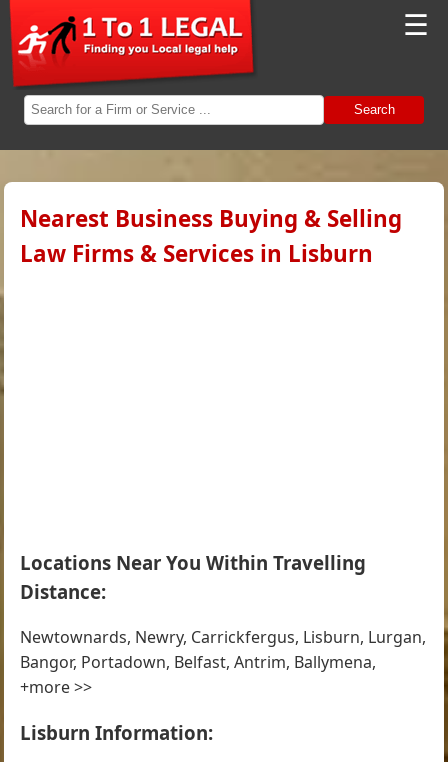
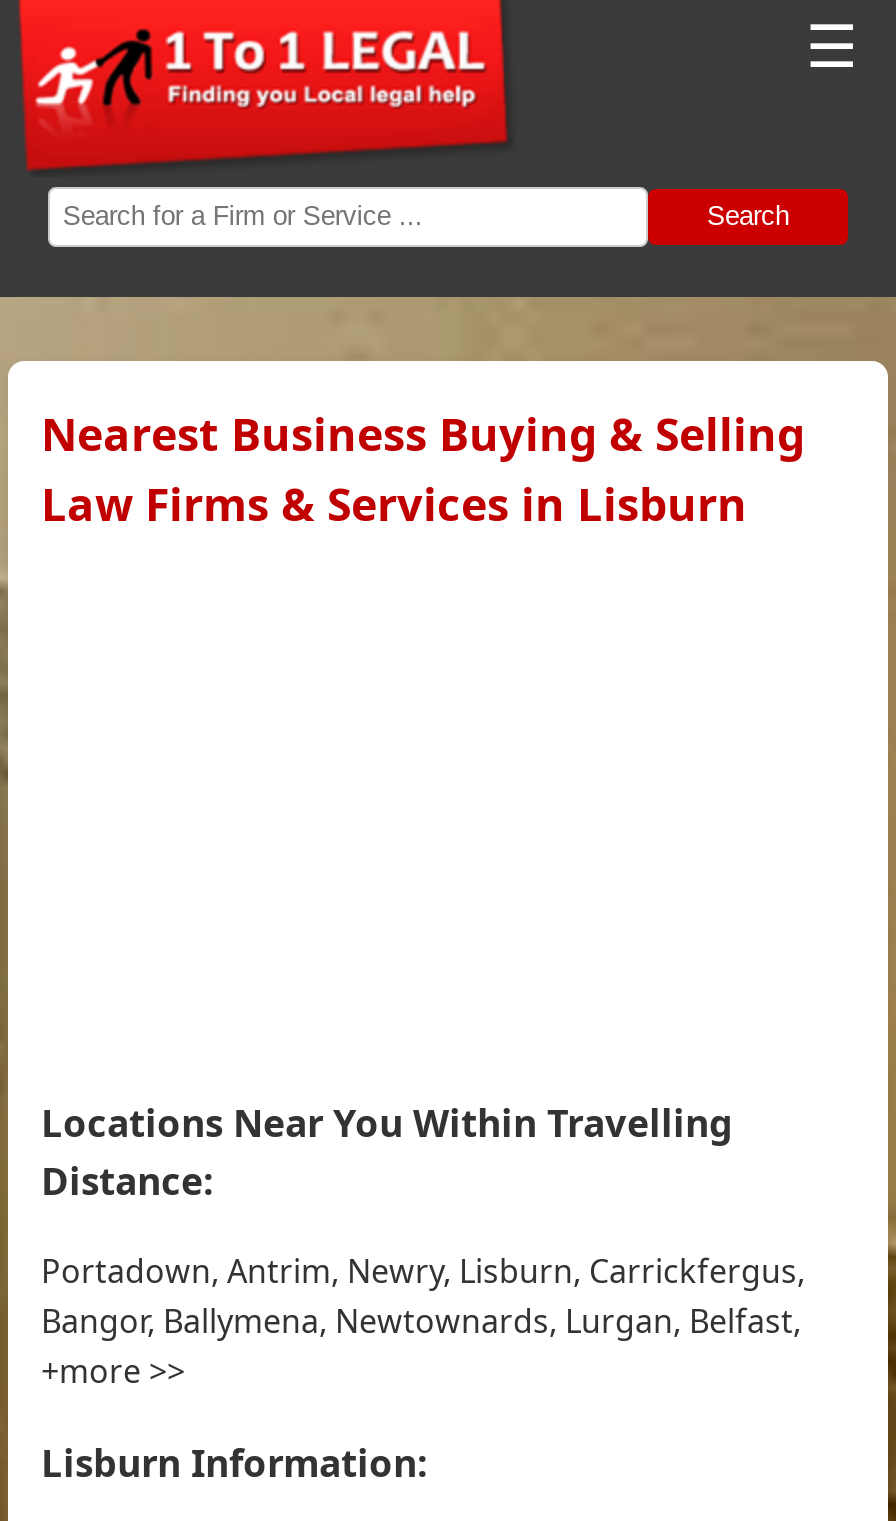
- Newtownards, Newry, Carrickfergus, Lisburn, Lurgan,
+ Portadown, Antrim, Newry, Lisburn, Carrickfergus,

- Bangor, Portadown, Belfast, Antrim, Ballymena,
+ Bangor, Ballymena, Newtownards, Lurgan, Belfast,
